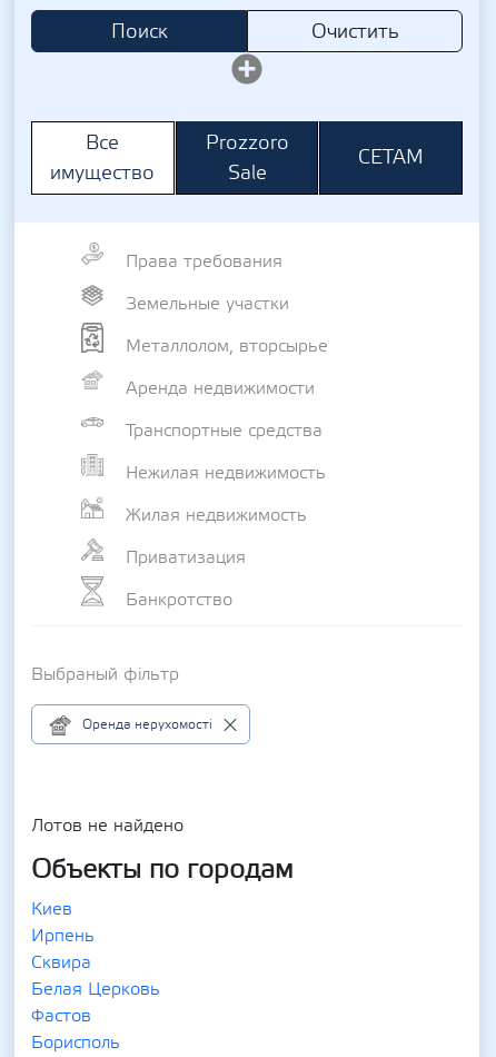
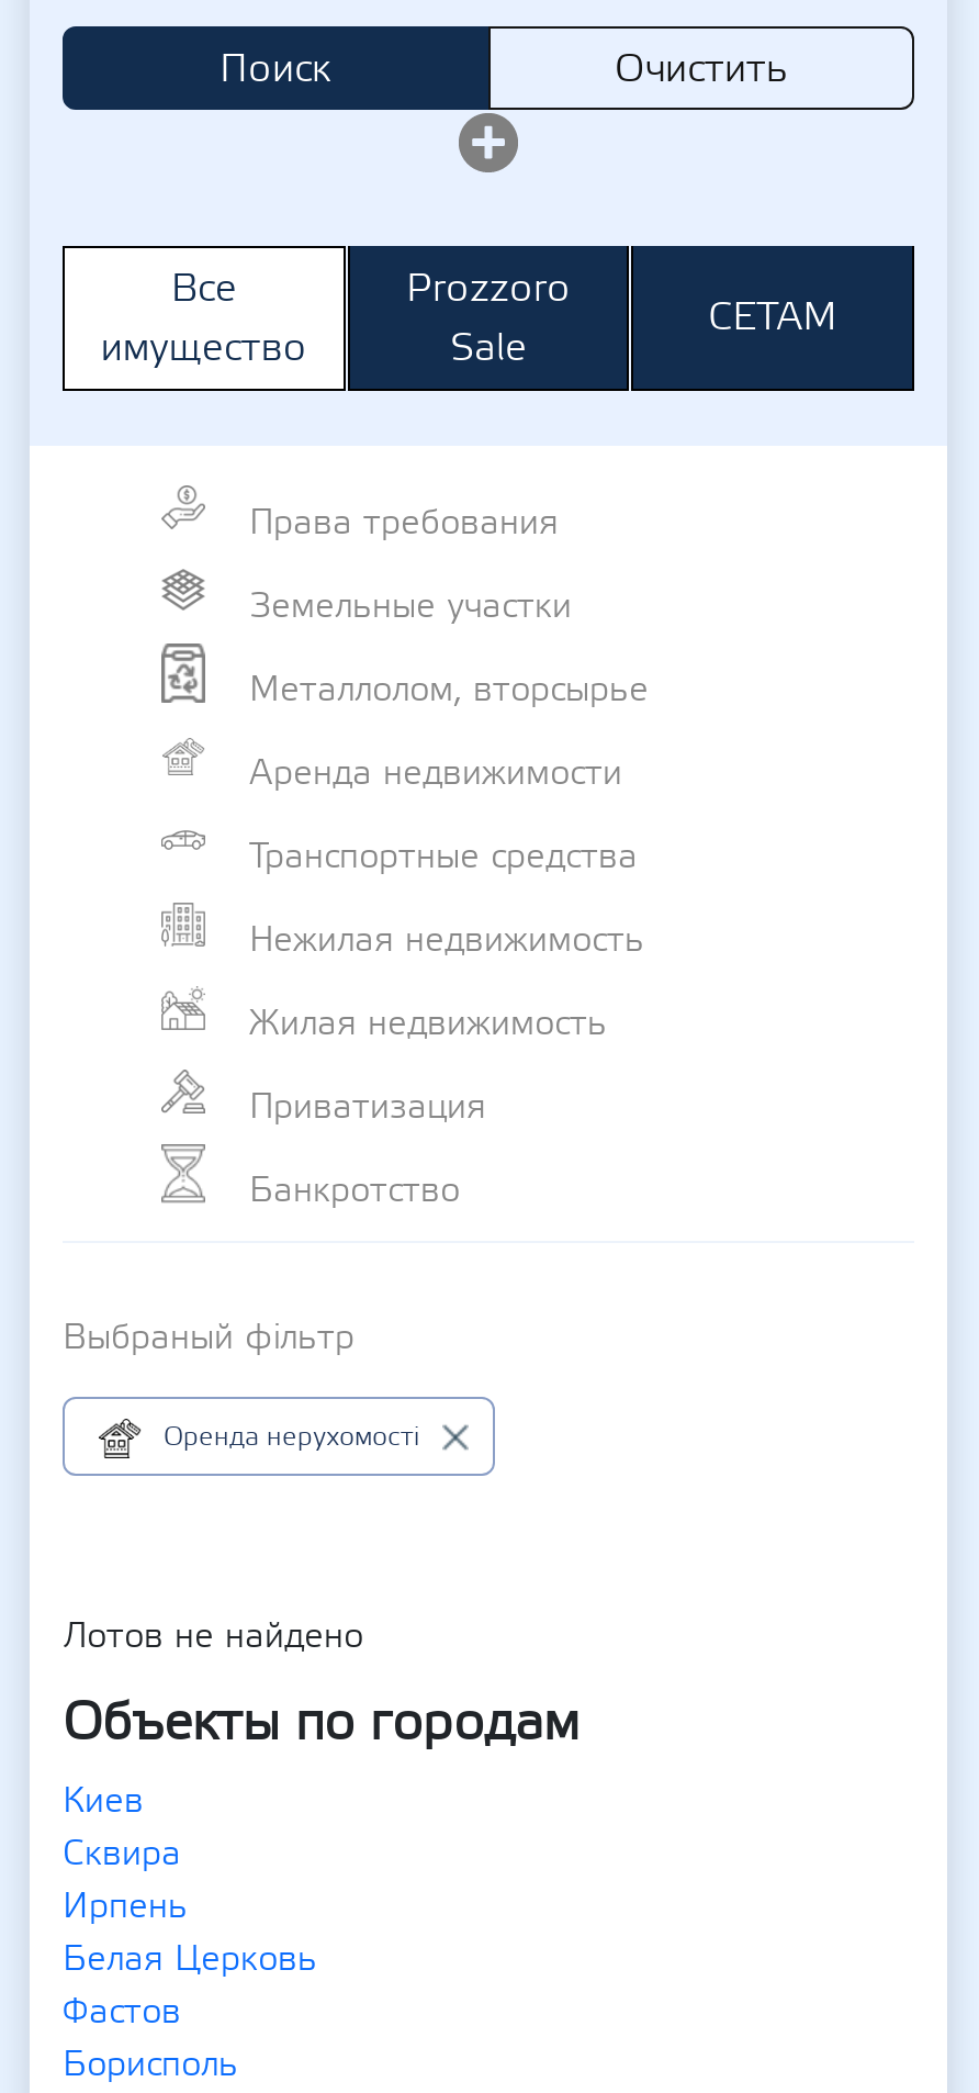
moved down: Ирпень

moved up: Сквира
